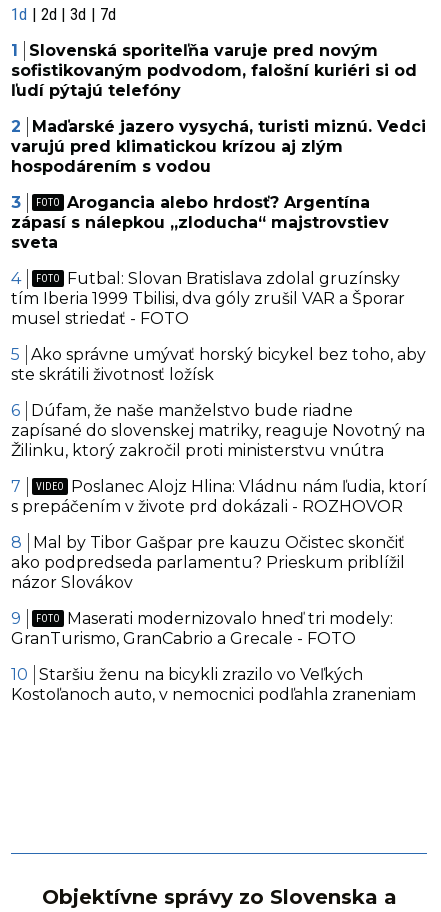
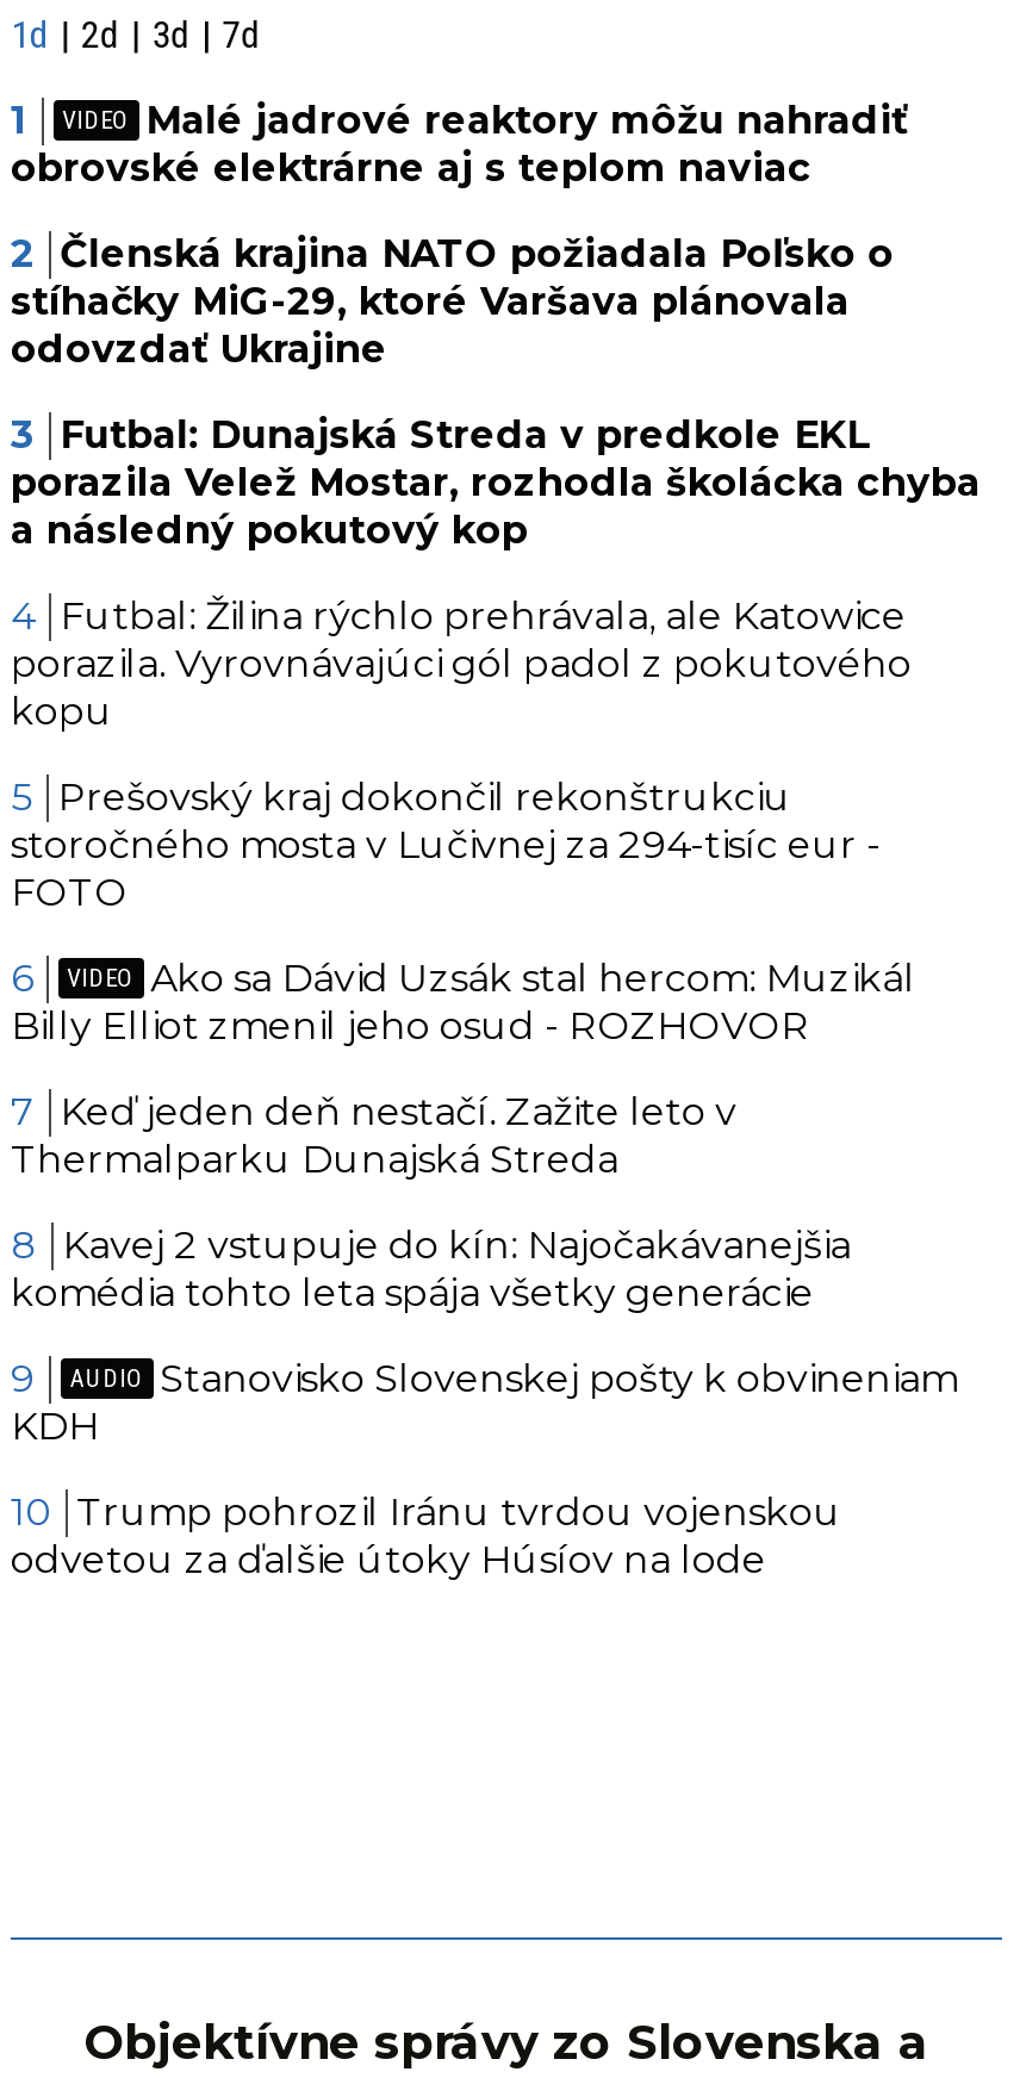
- Slovenská sporiteľňa varuje pred novým
- sofistikovaným podvodom, falošní kuriéri si od
- ľudí pýtajú telefóny
+ Malé jadrové reaktory môžu nahradiť
+ obrovské elektrárne aj s teplom naviac

- Maďarské jazero vysychá, turisti miznú. Vedci
- varujú pred klimatickou krízou aj zlým
- hospodárením s vodou
+ Členská krajina NATO požiadala Poľsko o
+ stíhačky MiG-29, ktoré Varšava plánovala
+ odovzdať Ukrajine

- Arogancia alebo hrdosť? Argentína
- zápasí s nálepkou „zloducha“ majstrovstiev
- sveta
+ Futbal: Dunajská Streda v predkole EKL
+ porazila Velež Mostar, rozhodla školácka chyba
+ a následný pokutový kop

- Futbal: Slovan Bratislava zdolal gruzínsky
- tím Iberia 1999 Tbilisi, dva góly zrušil VAR a Šporar
- musel striedať - FOTO
+ Futbal: Žilina rýchlo prehrávala, ale Katowice
+ porazila. Vyrovnávajúci gól padol z pokutového
+ kopu

- Ako správne umývať horský bicykel bez toho, aby
- ste skrátili životnosť ložísk
+ Prešovský kraj dokončil rekonštrukciu
+ storočného mosta v Lučivnej za 294-tisíc eur -
+ FOTO

- Dúfam, že naše manželstvo bude riadne
- zapísané do slovenskej matriky, reaguje Novotný na
- Žilinku, ktorý zakročil proti ministerstvu vnútra
+ Ako sa Dávid Uzsák stal hercom: Muzikál
+ Billy Elliot zmenil jeho osud - ROZHOVOR

- Poslanec Alojz Hlina: Vládnu nám ľudia, ktorí
- s prepáčením v živote prd dokázali - ROZHOVOR
+ Keď jeden deň nestačí. Zažite leto v
+ Thermalparku Dunajská Streda

- Mal by Tibor Gašpar pre kauzu Očistec skončiť
- ako podpredseda parlamentu? Prieskum priblížil
- názor Slovákov
+ Kavej 2 vstupuje do kín: Najočakávanejšia
+ komédia tohto leta spája všetky generácie

- Maserati modernizovalo hneď tri modely:
- GranTurismo, GranCabrio a Grecale - FOTO
+ Stanovisko Slovenskej pošty k obvineniam
+ KDH

- Staršiu ženu na bicykli zrazilo vo Veľkých
- Kostoľanoch auto, v nemocnici podľahla zraneniam
+ Trump pohrozil Iránu tvrdou vojenskou
+ odvetou za ďalšie útoky Húsíov na lode
